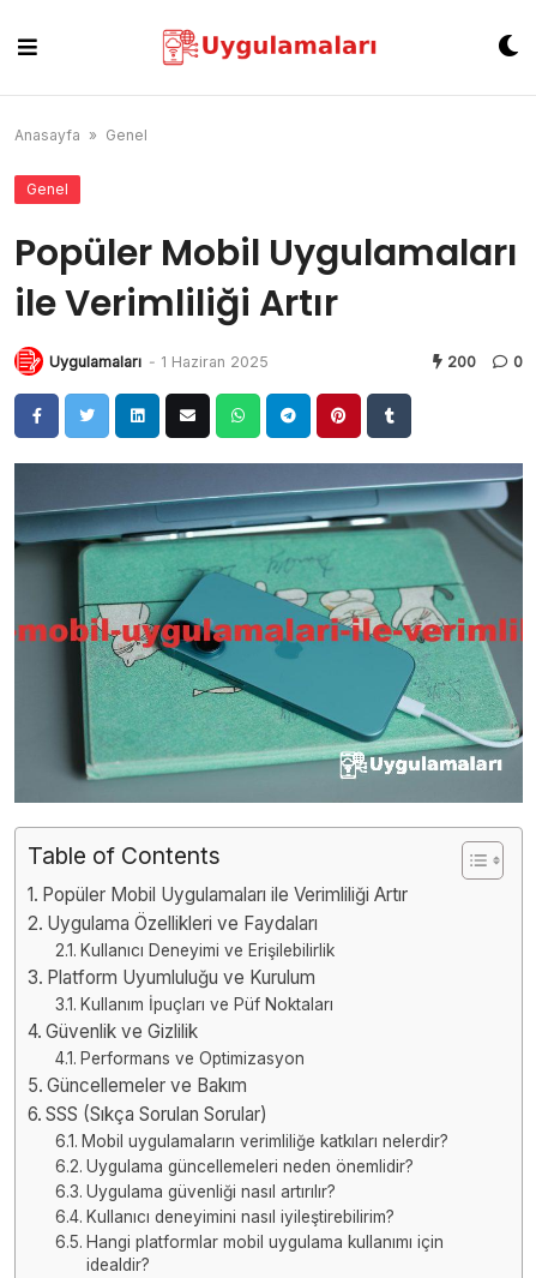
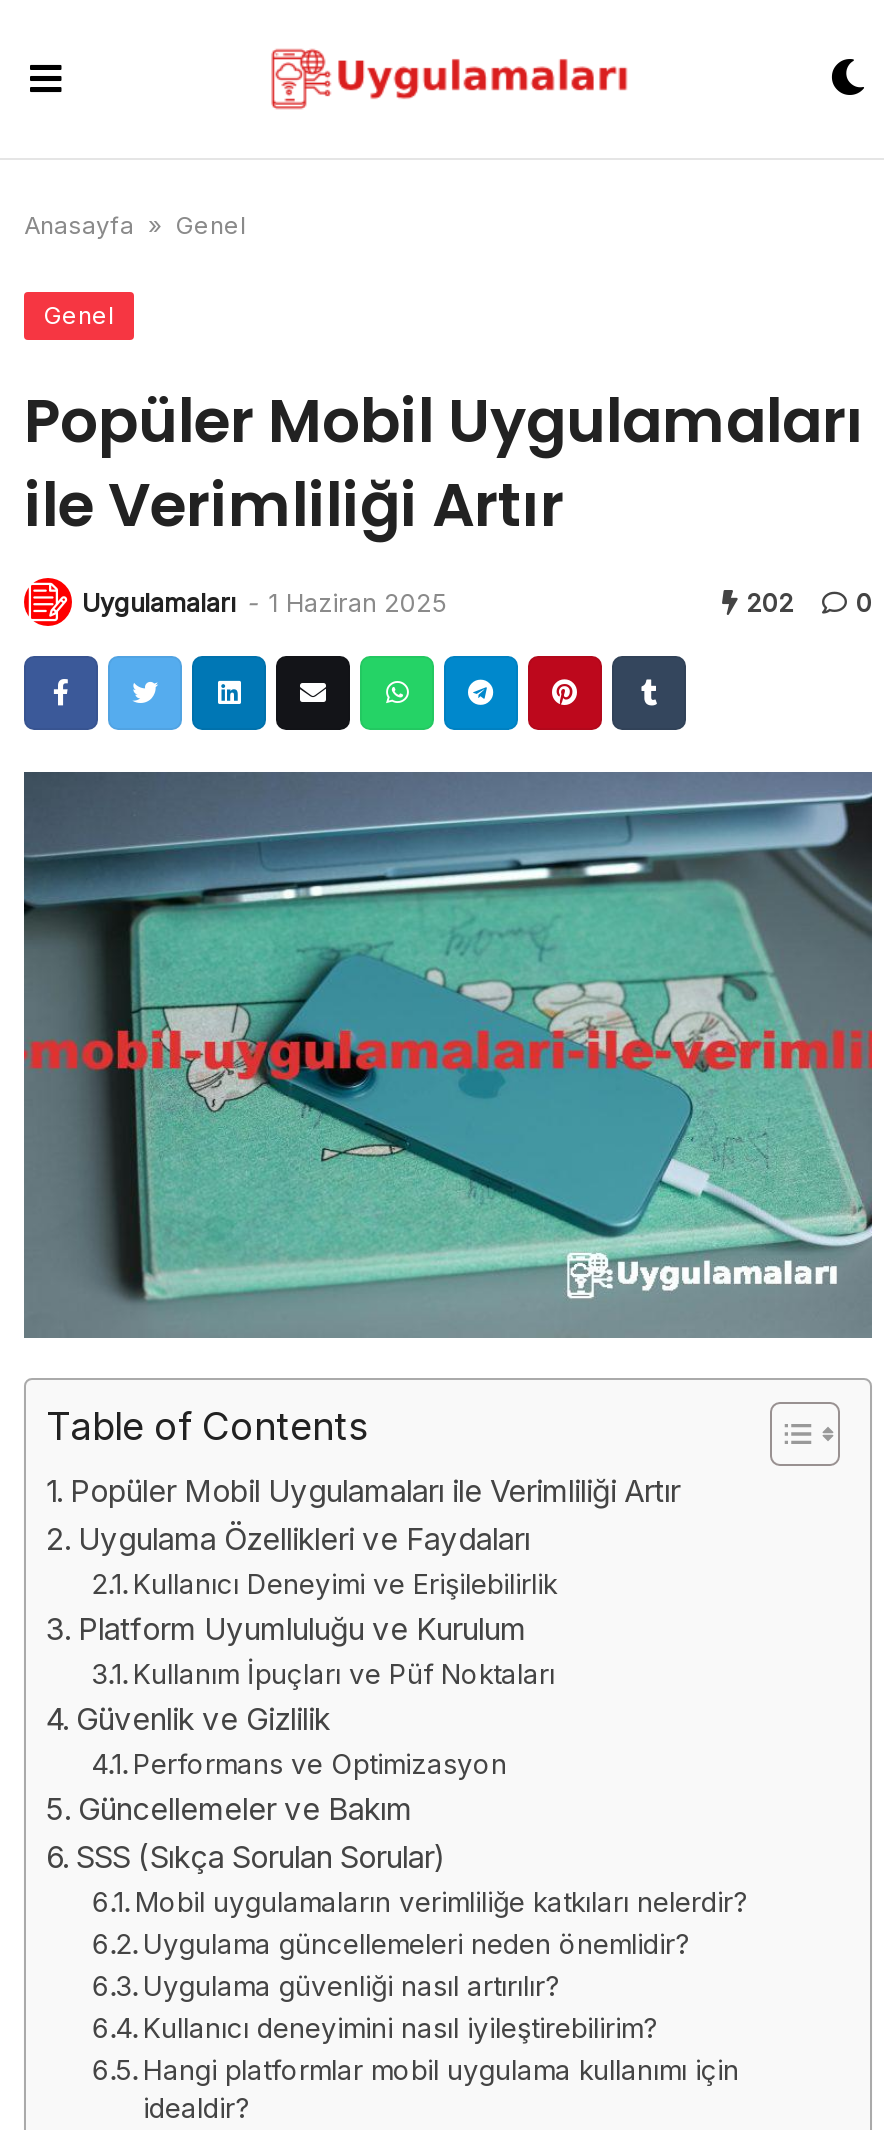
- 200 0
+ 202 0
